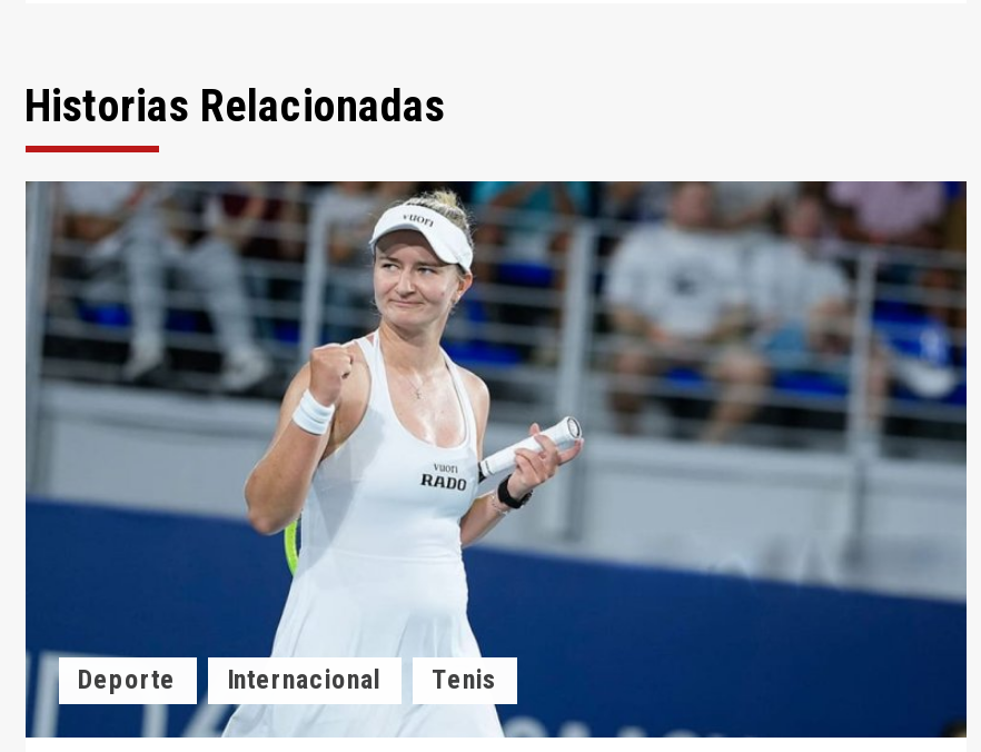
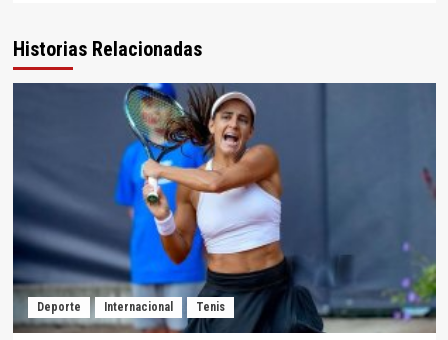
- [image]
+ [image]
